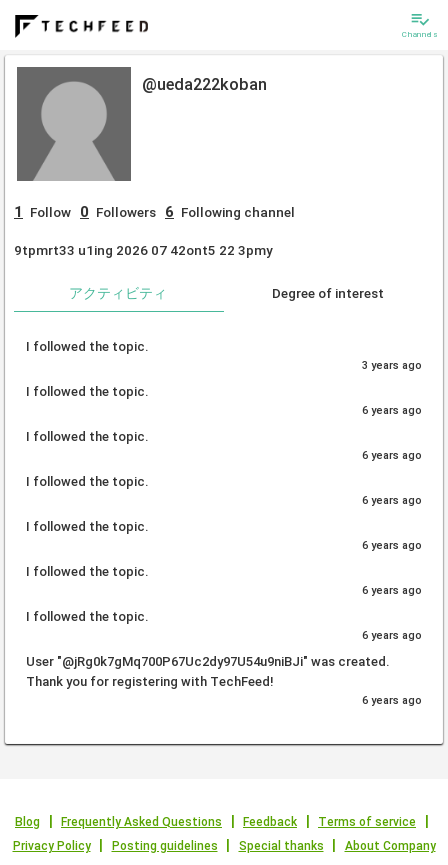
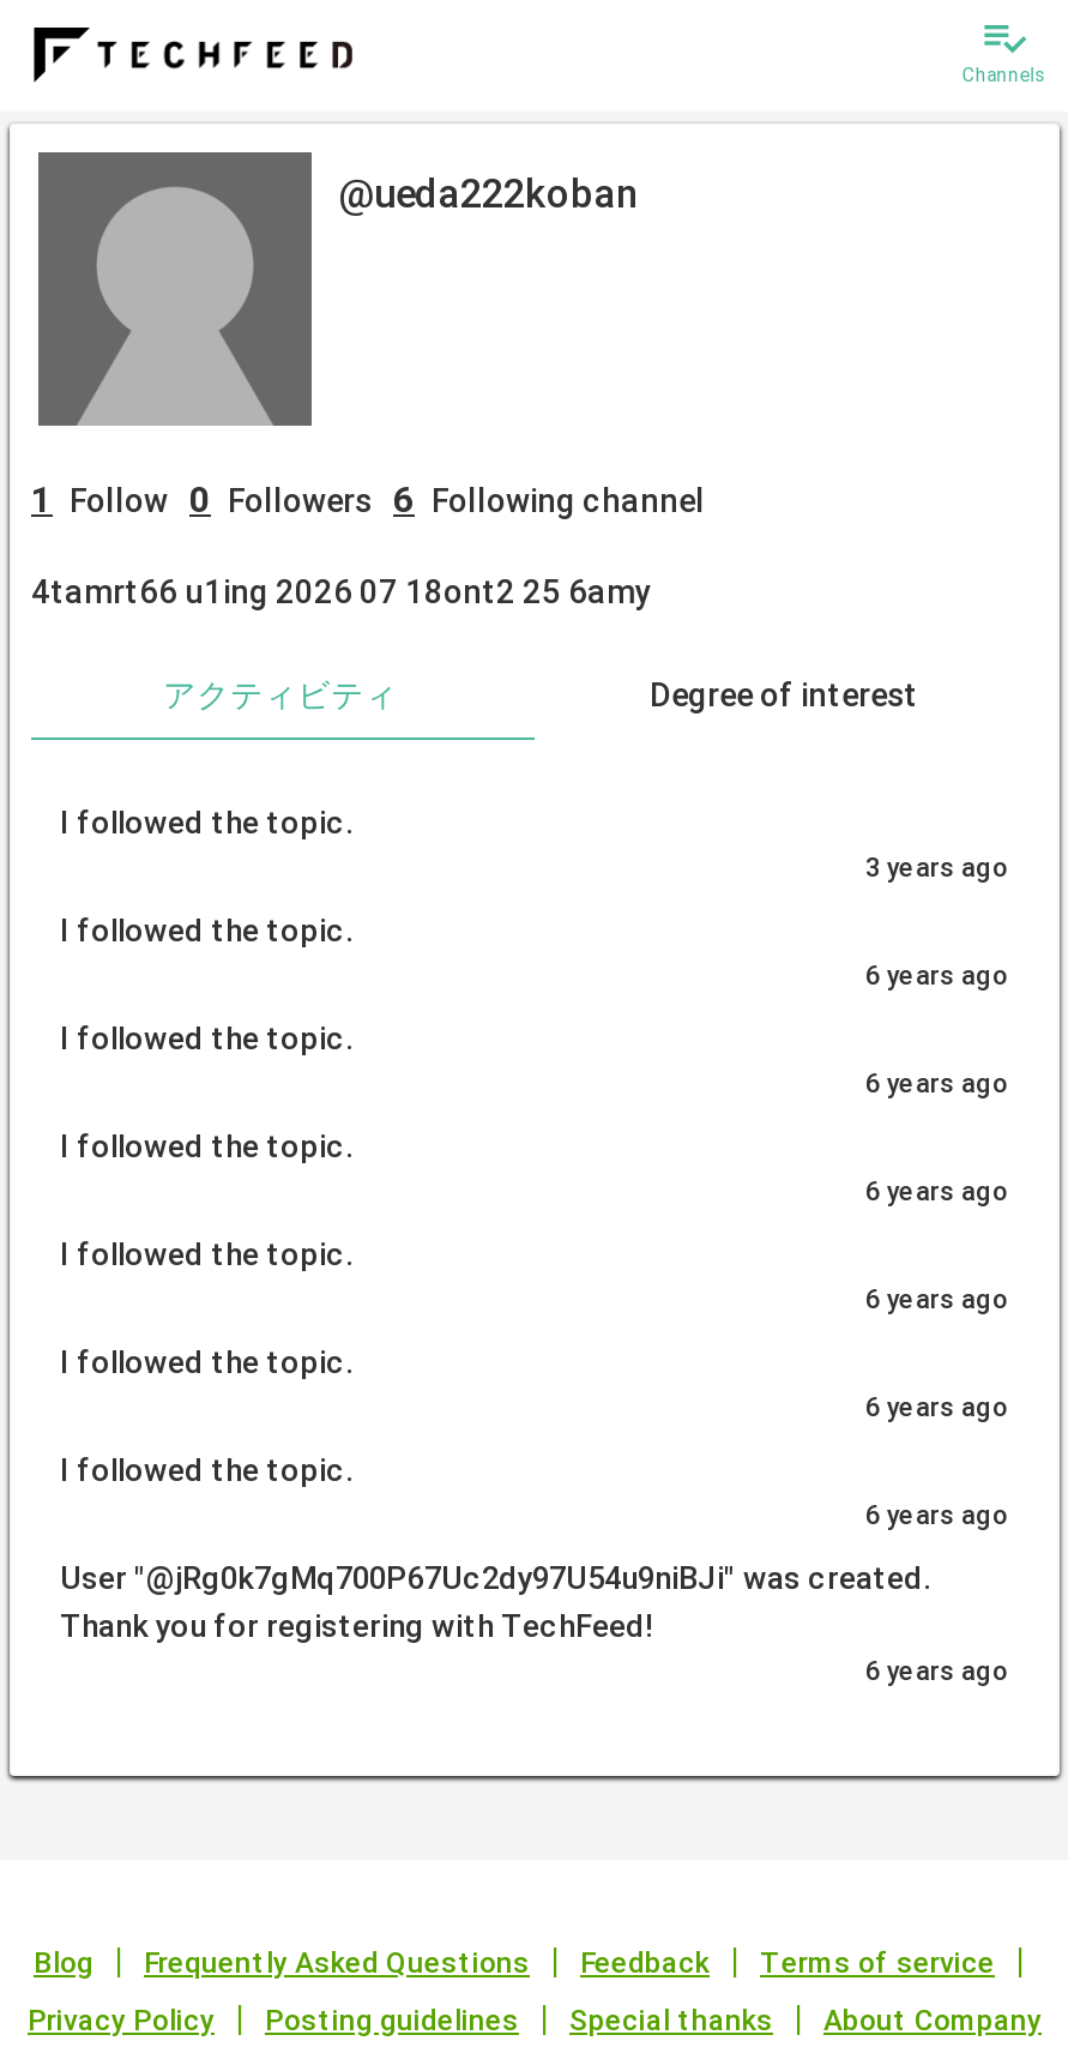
- 9tpmrt33 u1ing 2026 07 42ont5 22 3pmy
+ 4tamrt66 u1ing 2026 07 18ont2 25 6amy
